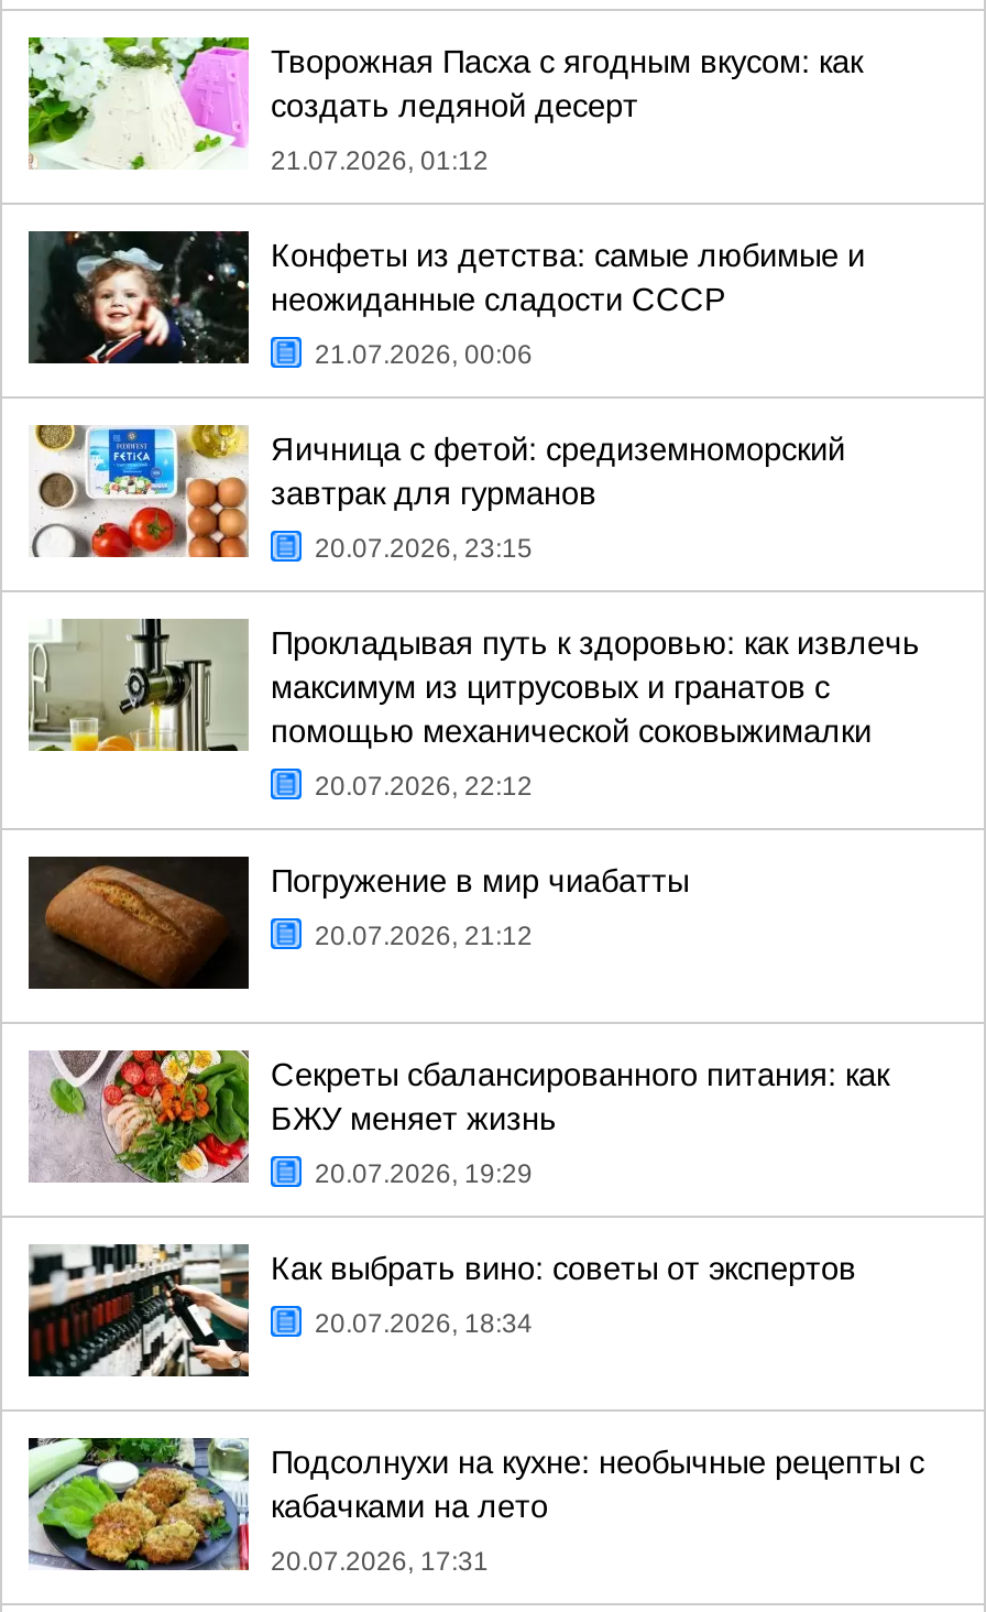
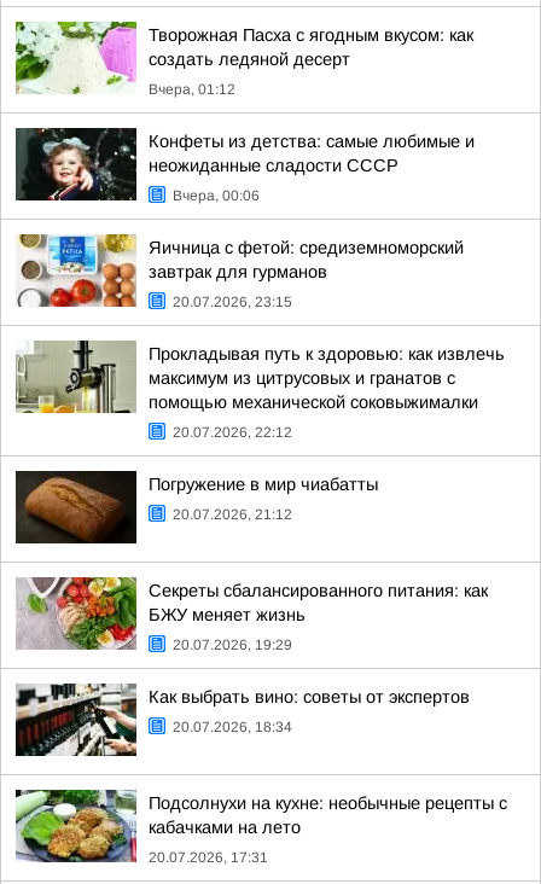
- 21.07.2026, 01:12
+ Вчера, 01:12

- 21.07.2026, 00:06
+ Вчера, 00:06
